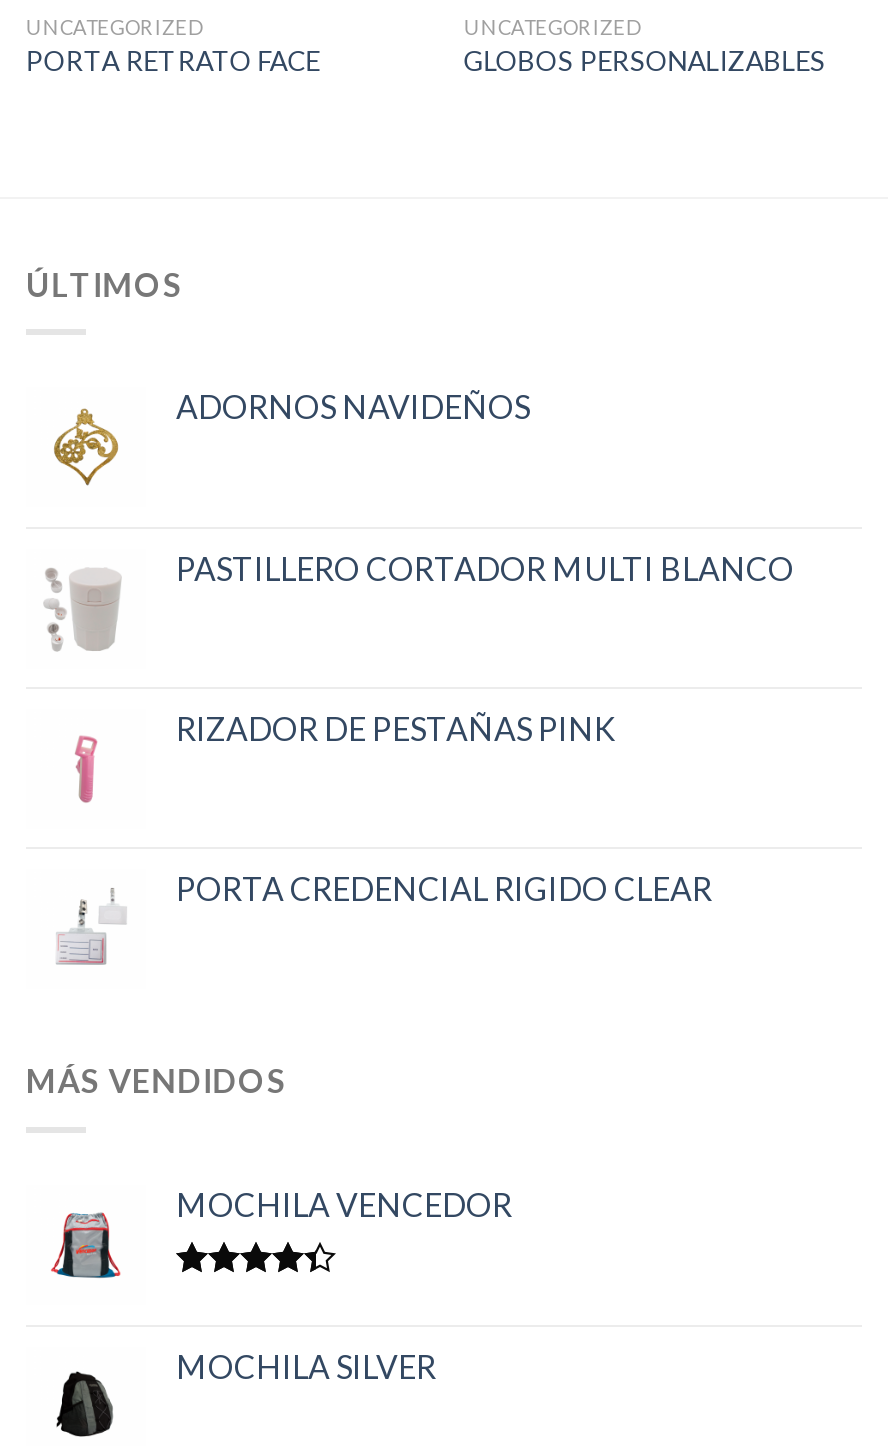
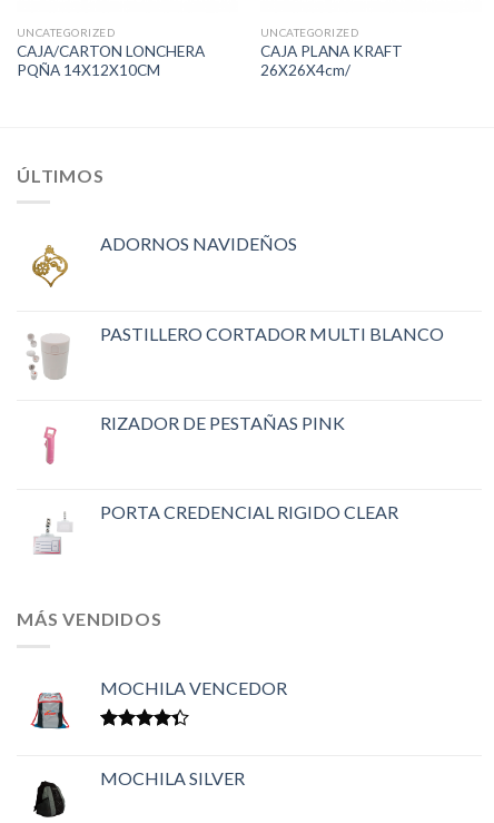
- PORTA RETRATO FACE
+ CAJA/CARTON LONCHERA
+ PQÑA 14X12X10CM

- GLOBOS PERSONALIZABLES
+ CAJA PLANA KRAFT
+ 26X26X4cm/
